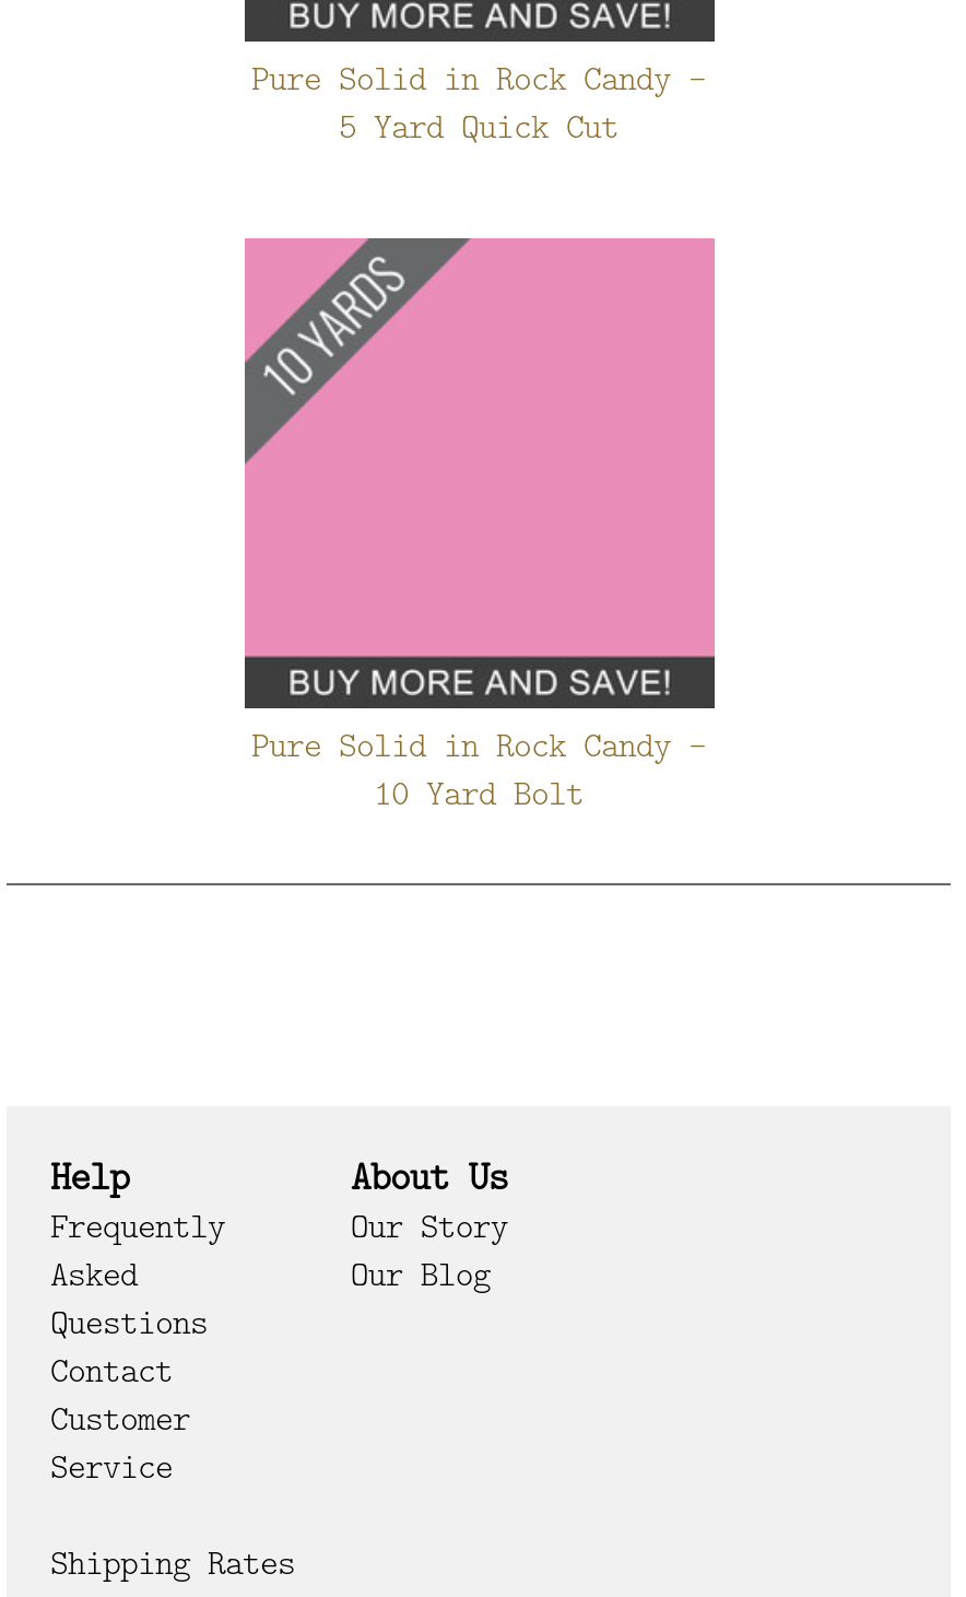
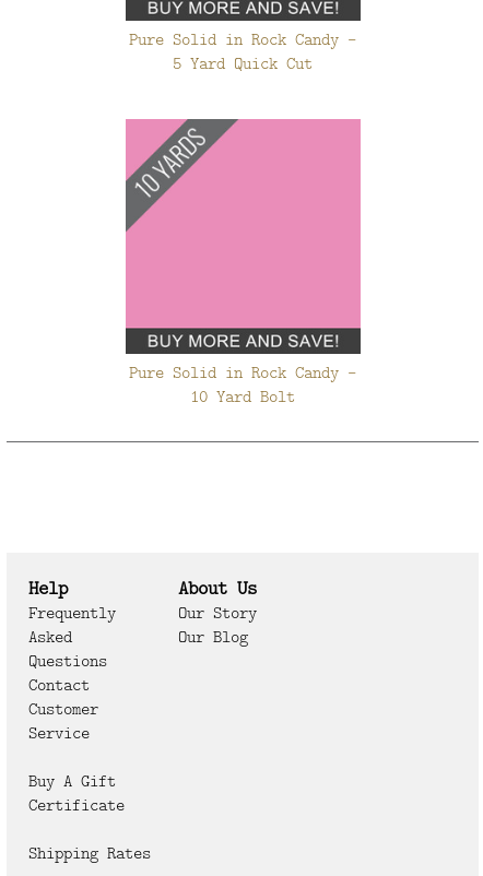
+ Buy A Gift
+ Certificate
